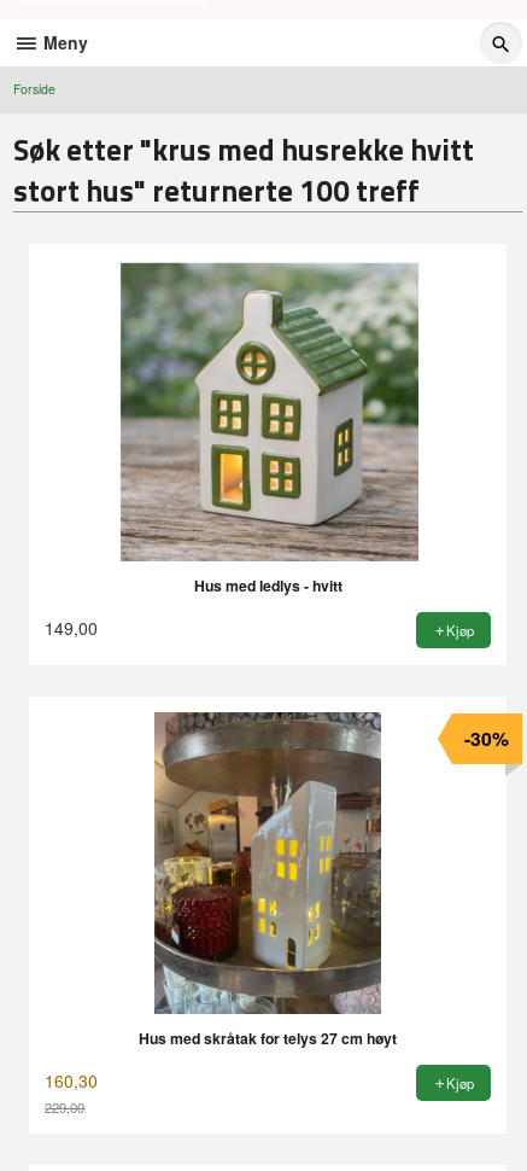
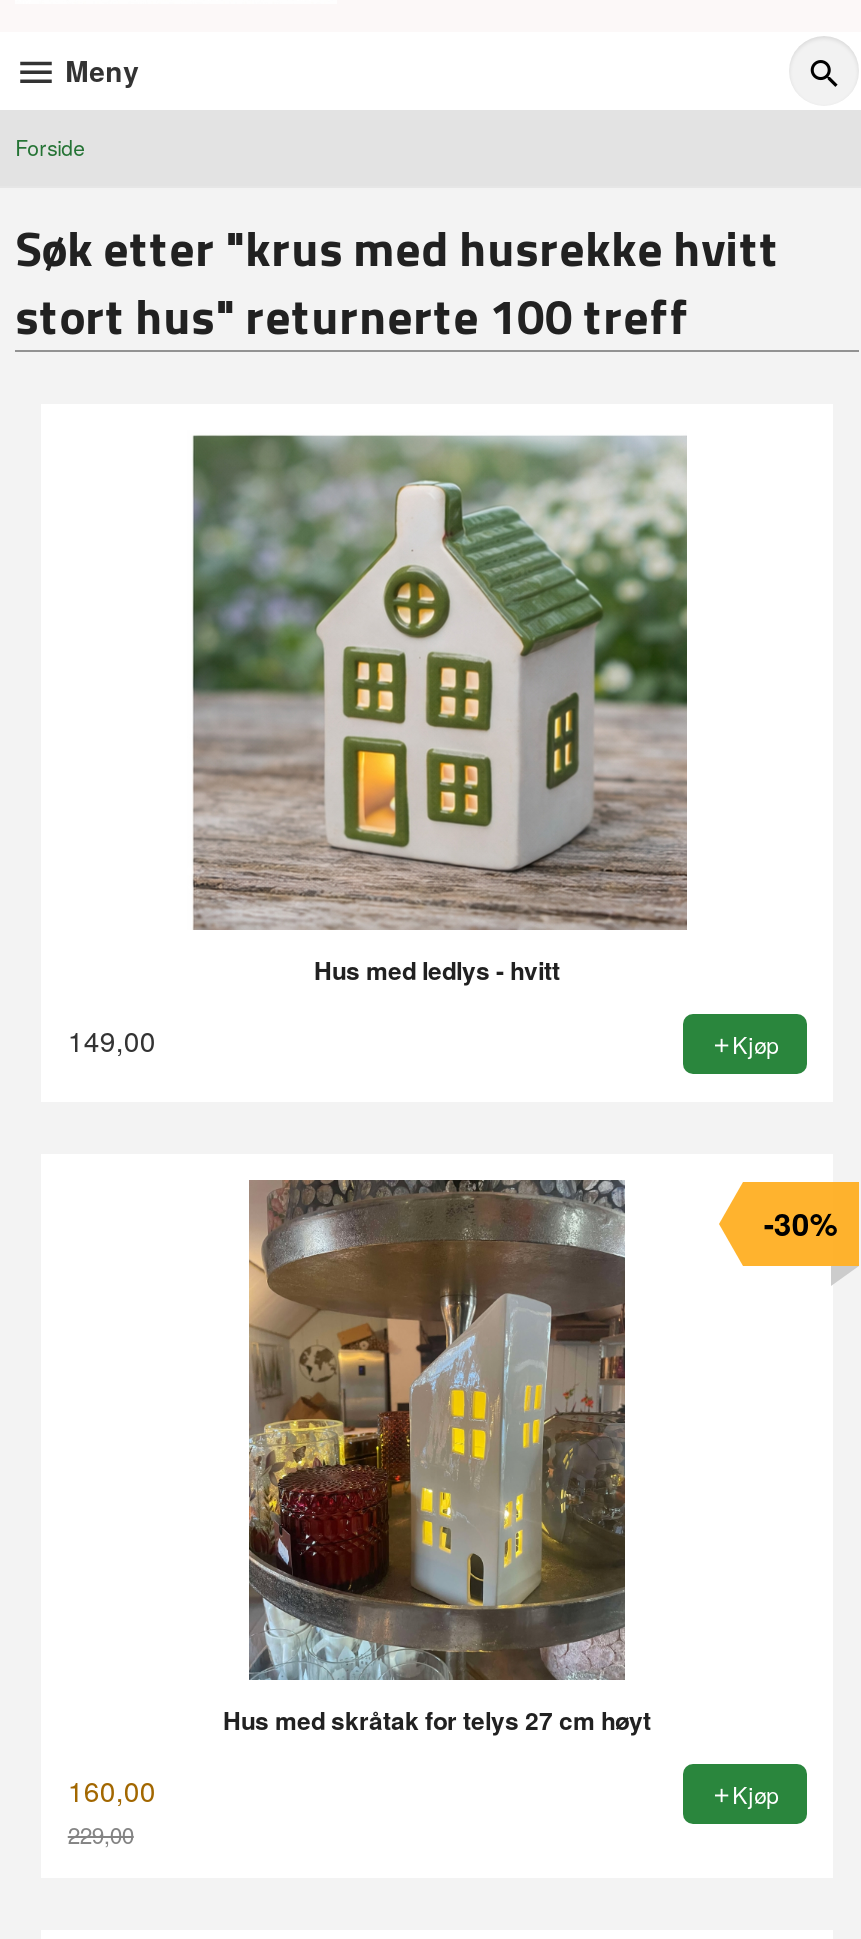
- 160,30
+ 160,00
